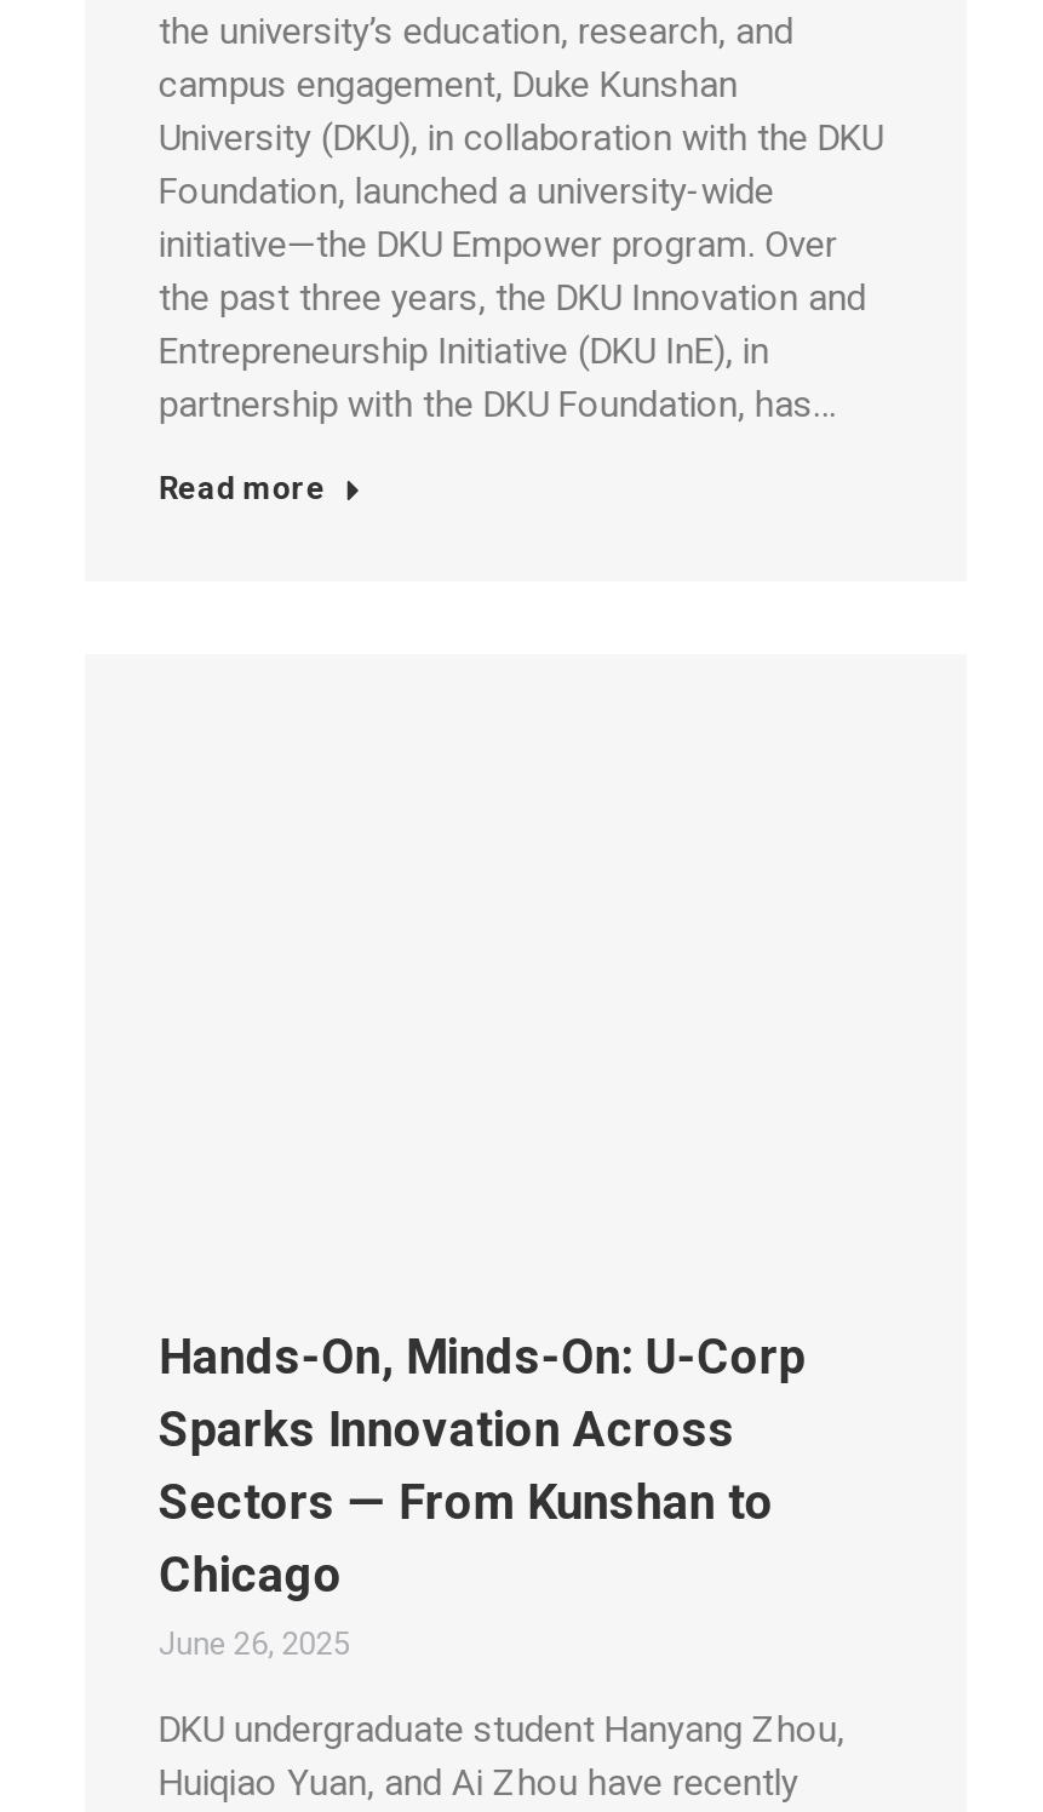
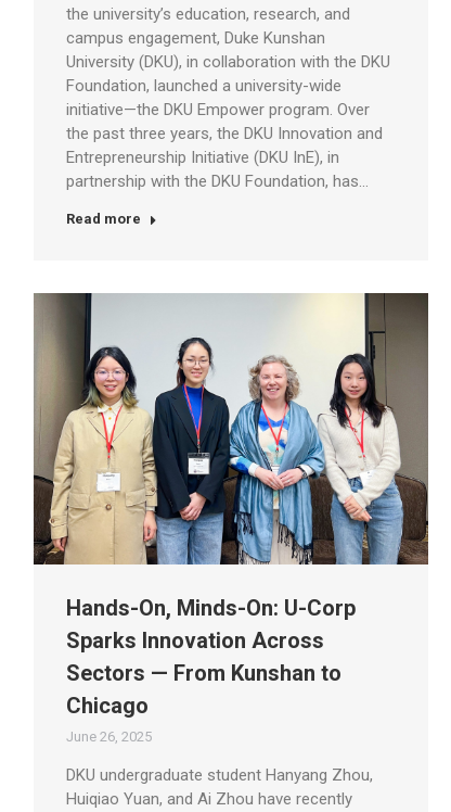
+ [image]
